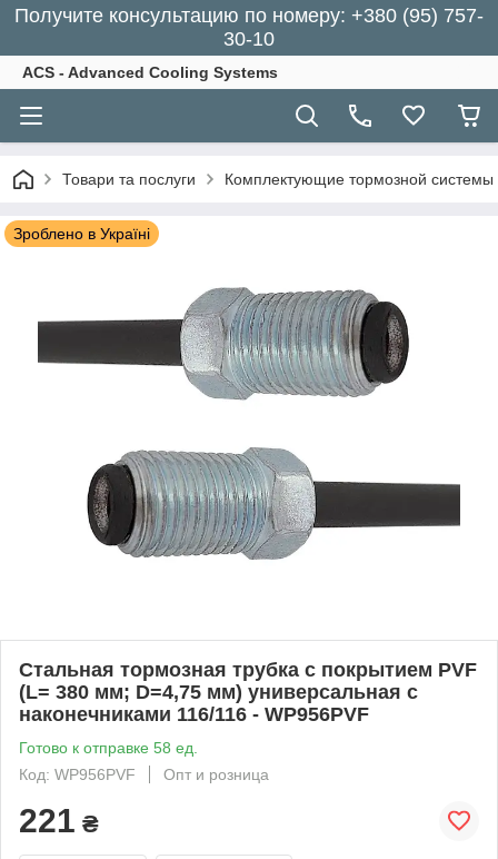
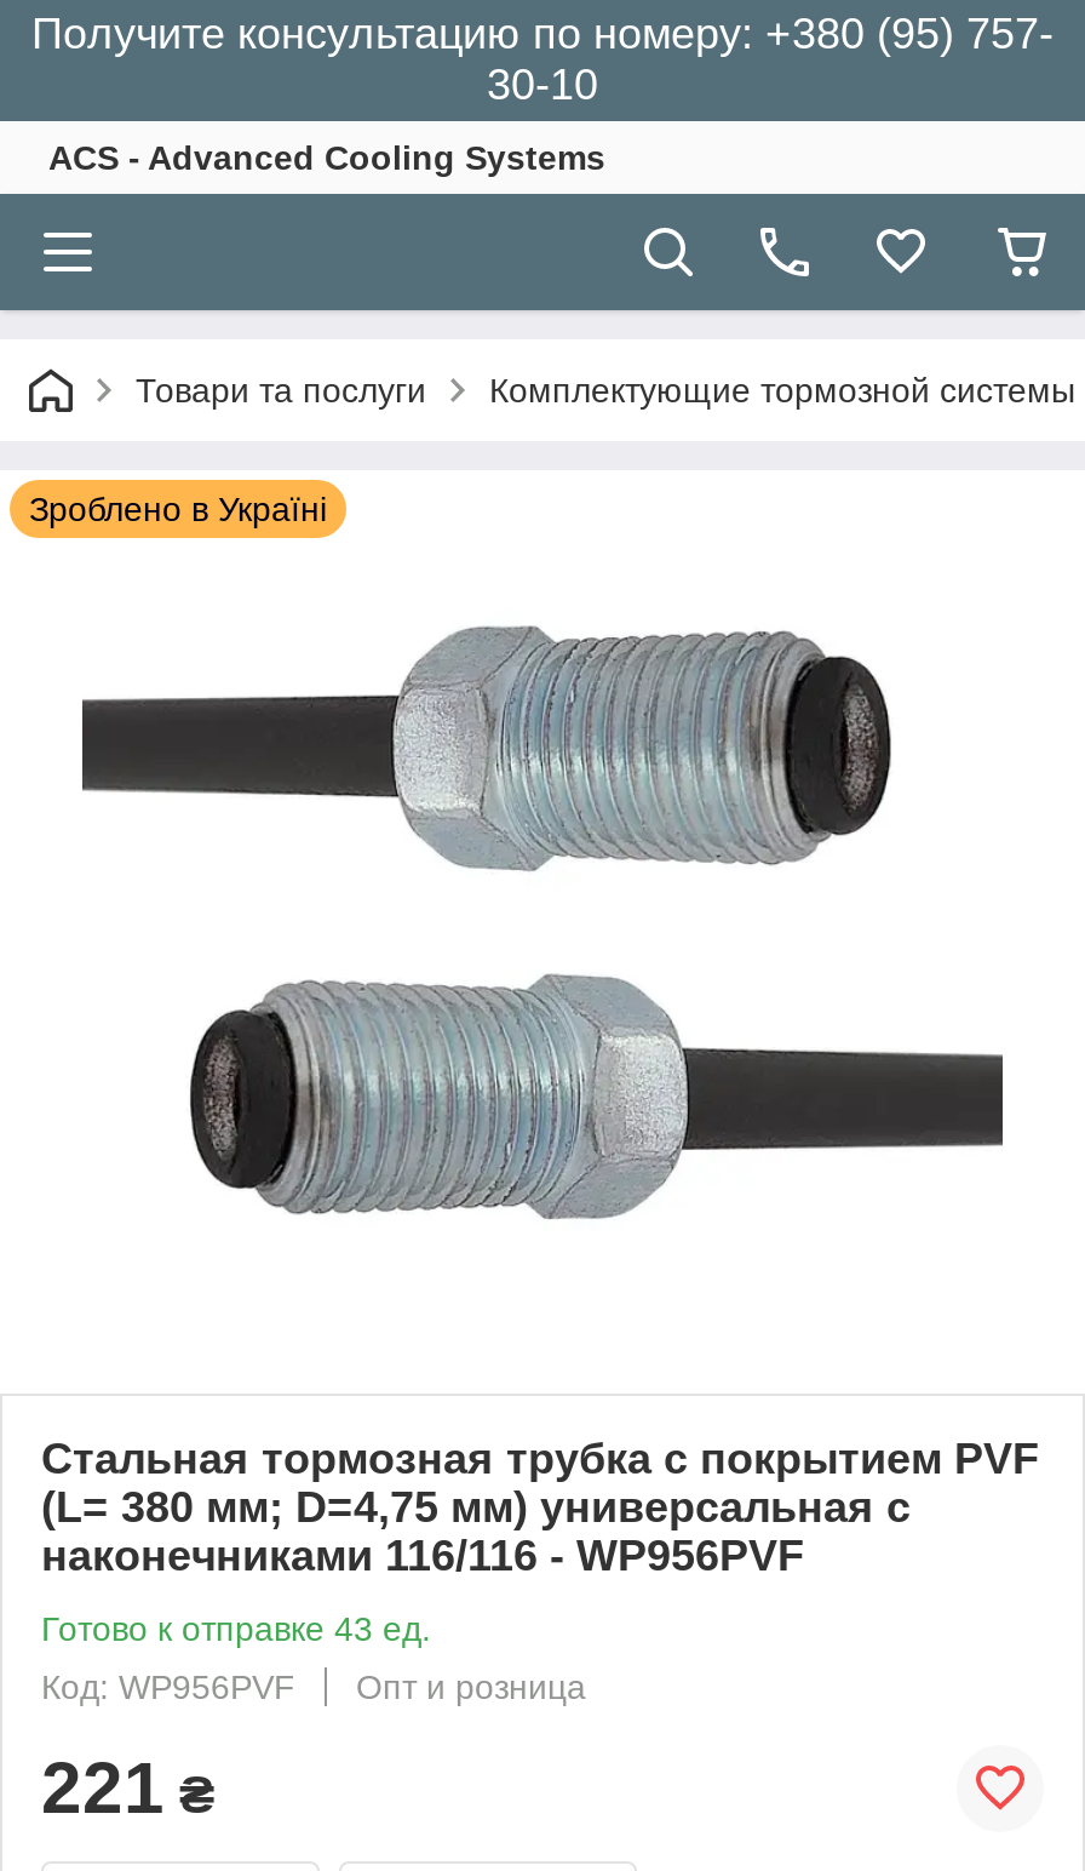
- Готово к отправке 58 ед.
+ Готово к отправке 43 ед.
